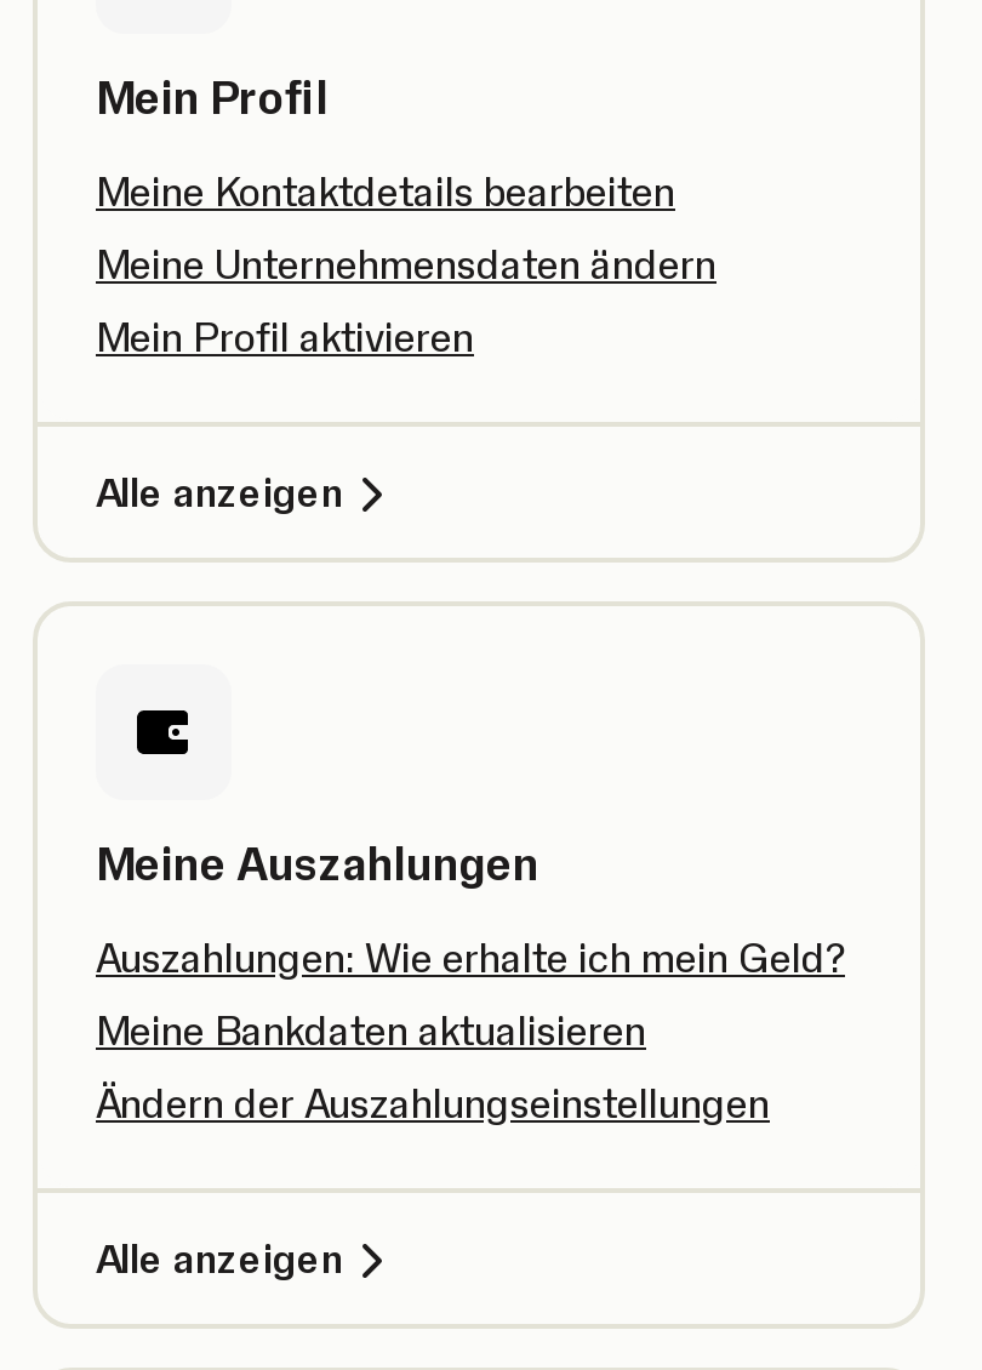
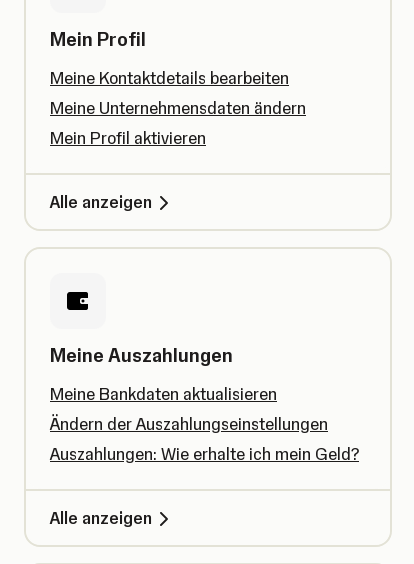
moved down: Auszahlungen: Wie erhalte ich mein Geld?

moved up: Meine Bankdaten aktualisieren | Ändern der Auszahlungseinstellungen
